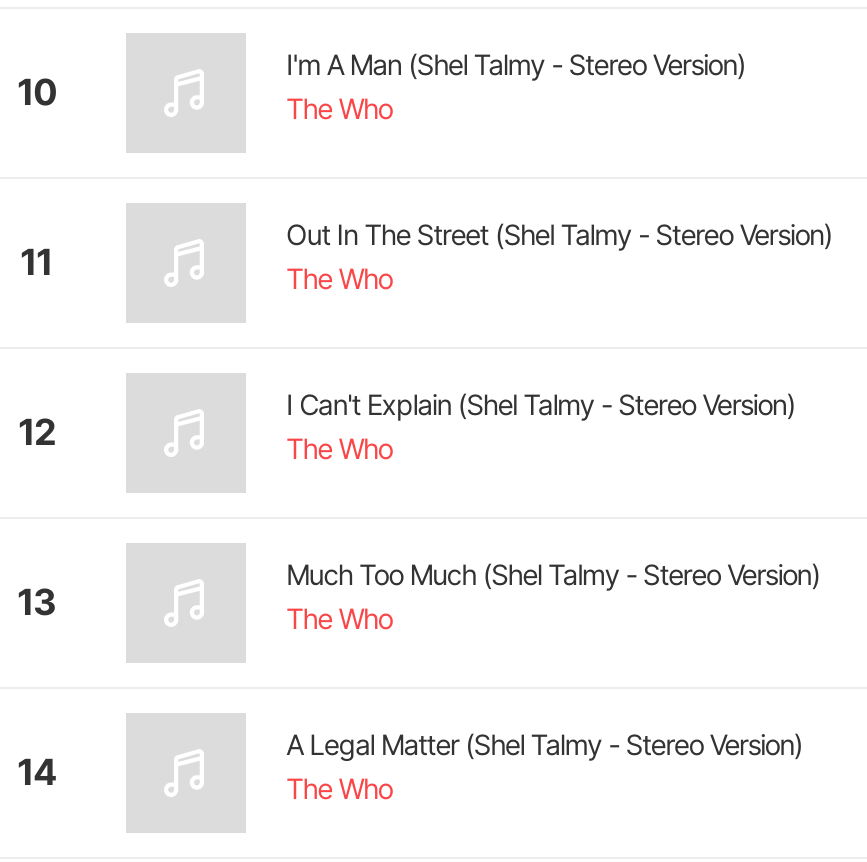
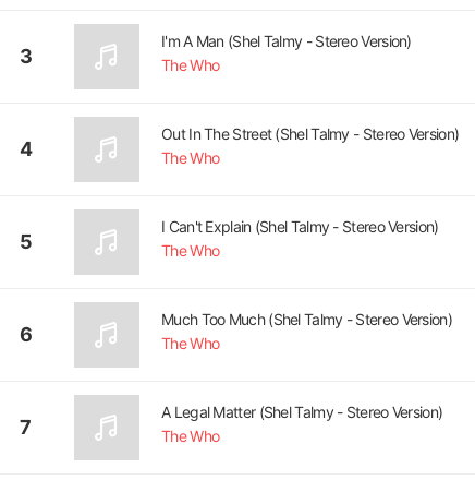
- 10
+ 3

- 11
+ 4

- 12
+ 5

- 13
+ 6

- 14
+ 7
